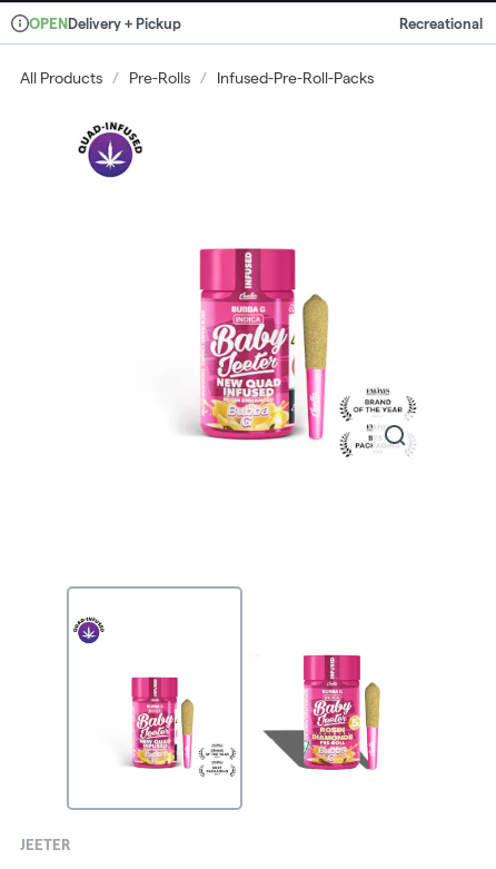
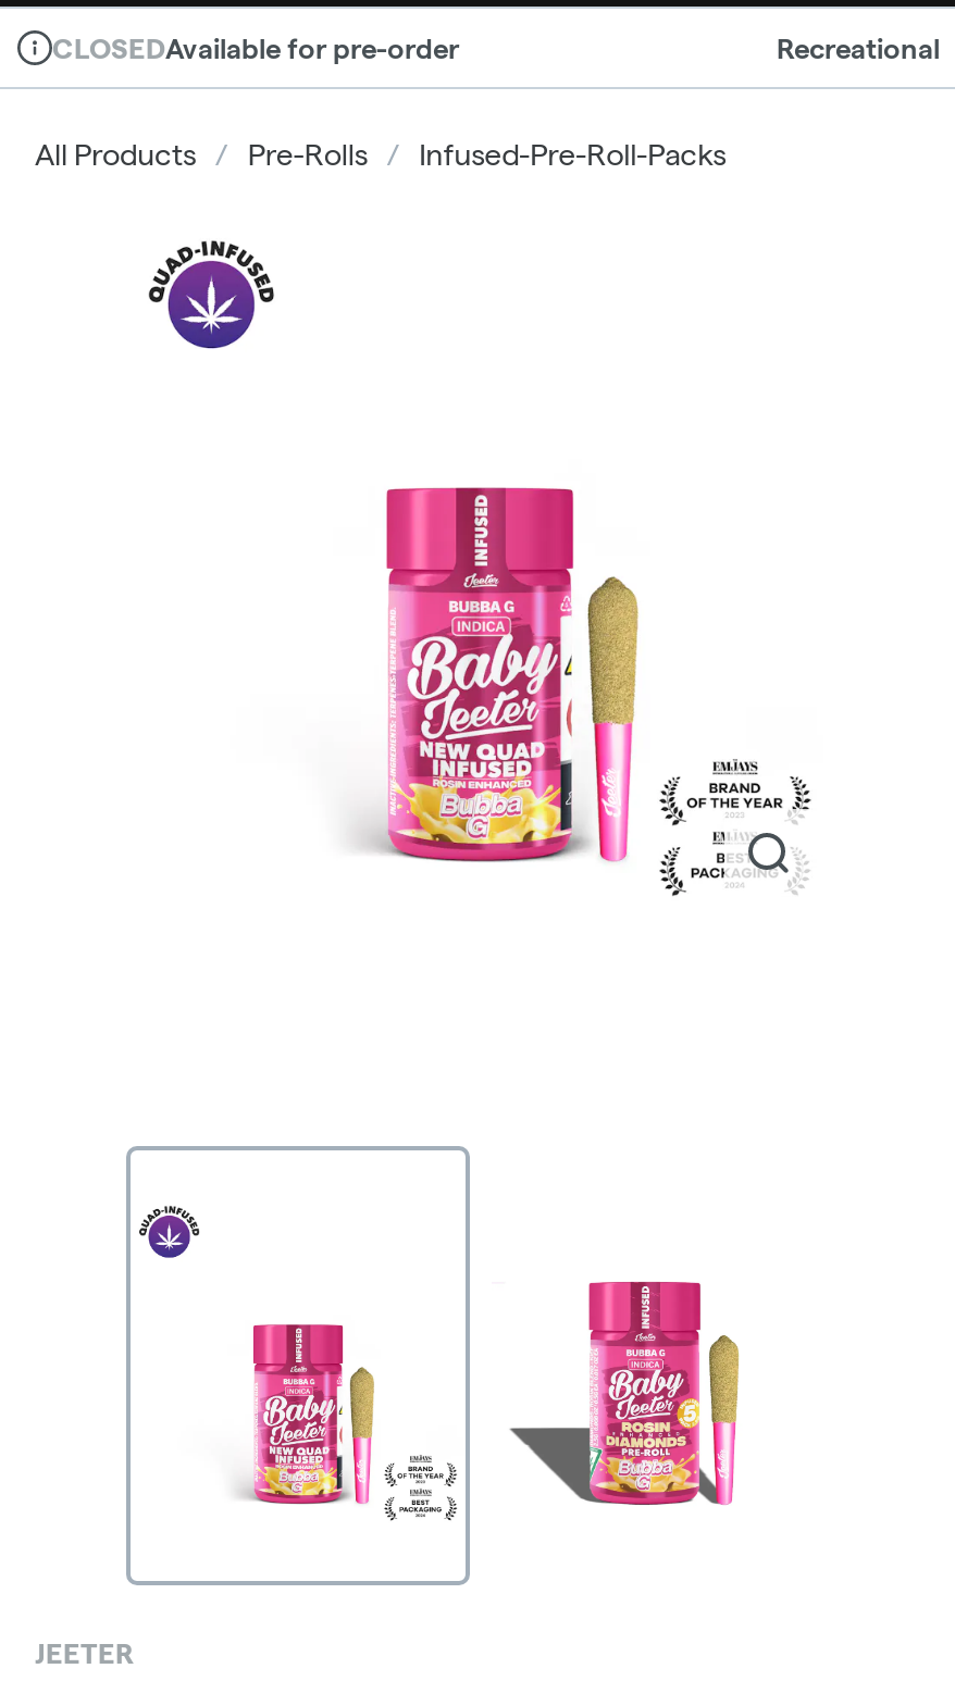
- OPENDelivery + Pickup
+ CLOSEDAvailable for pre-order
